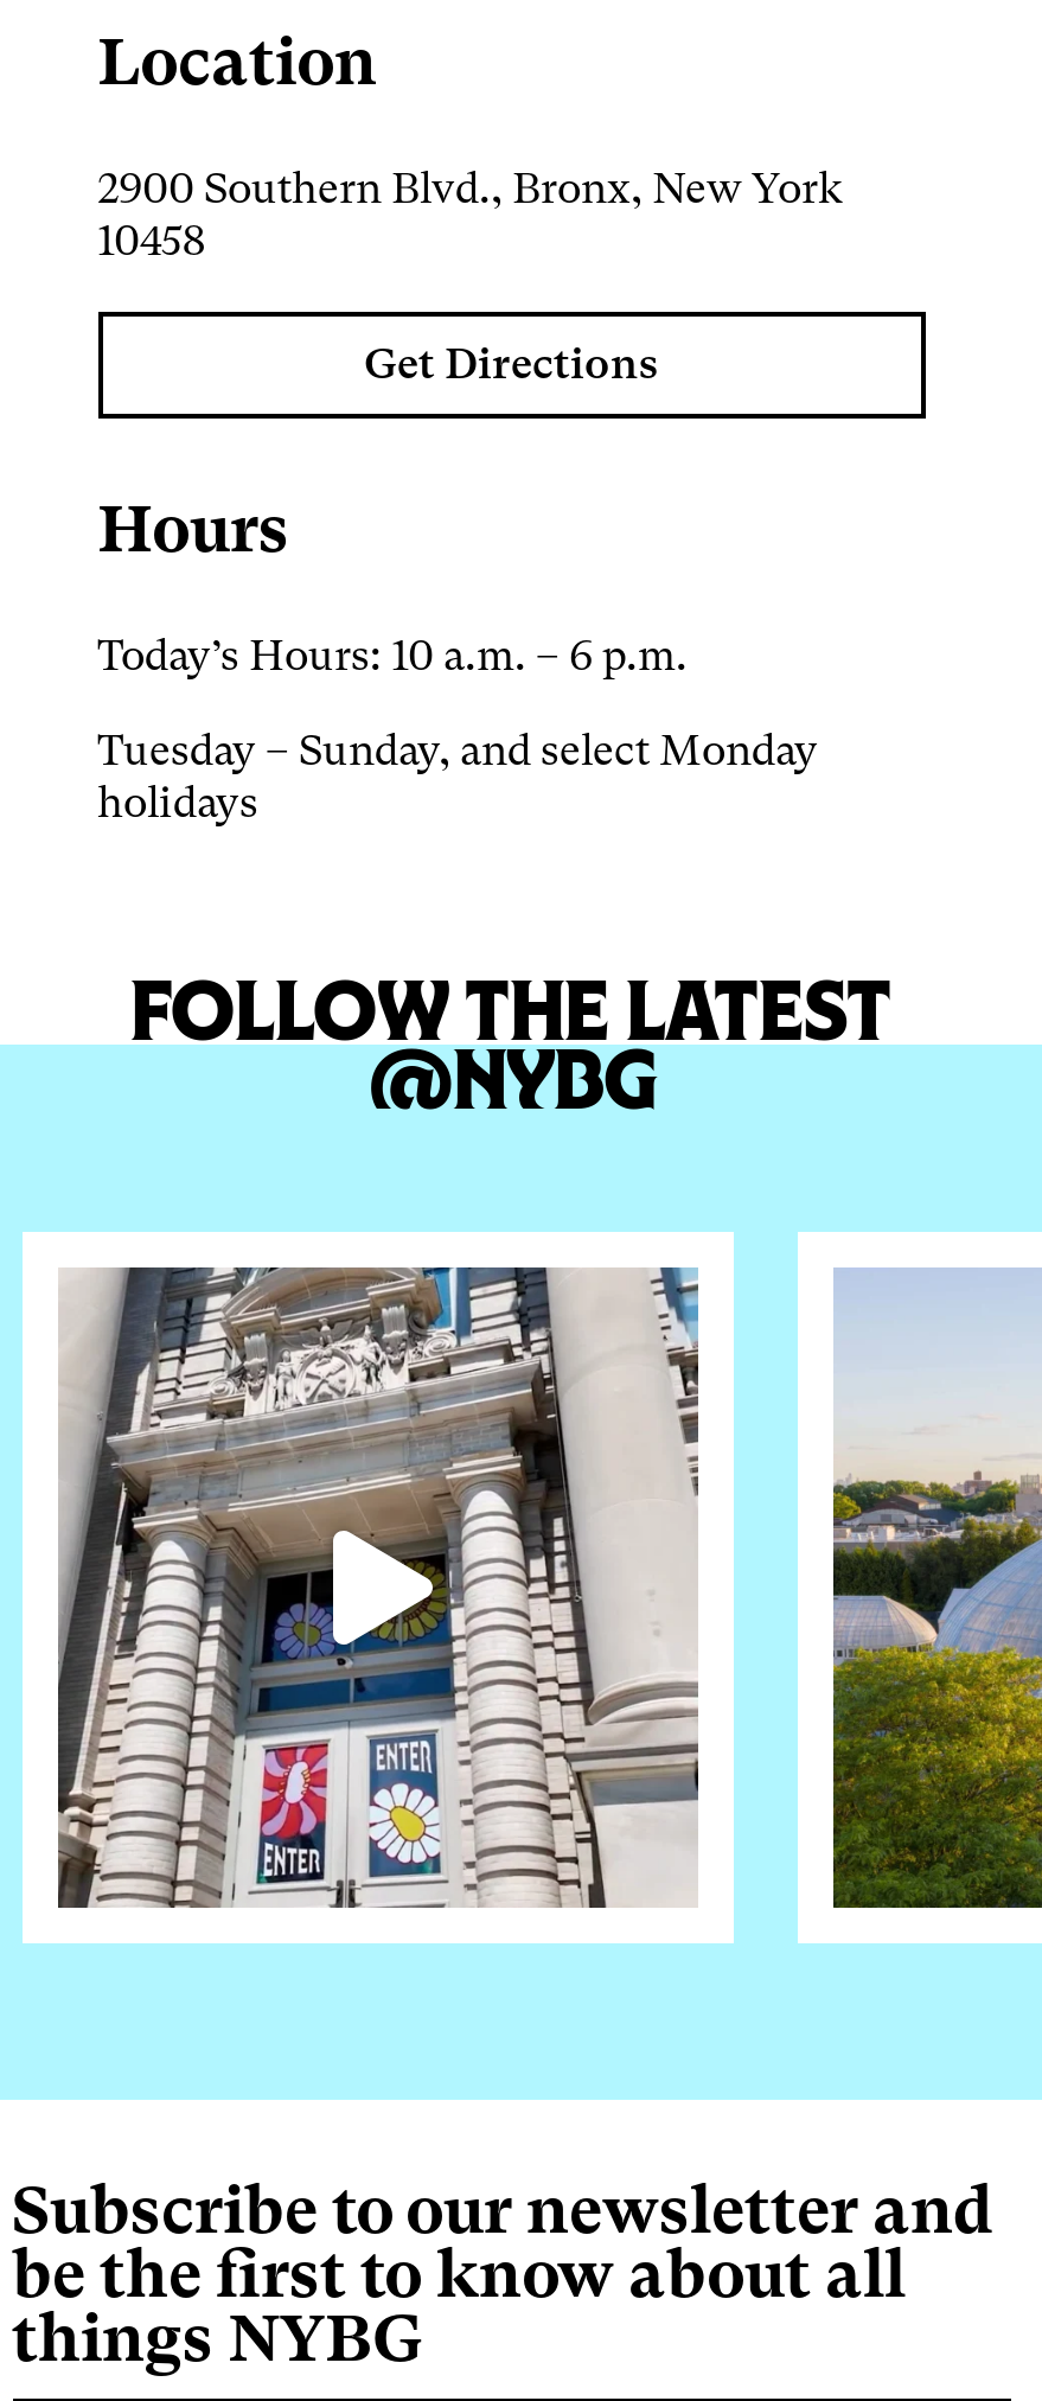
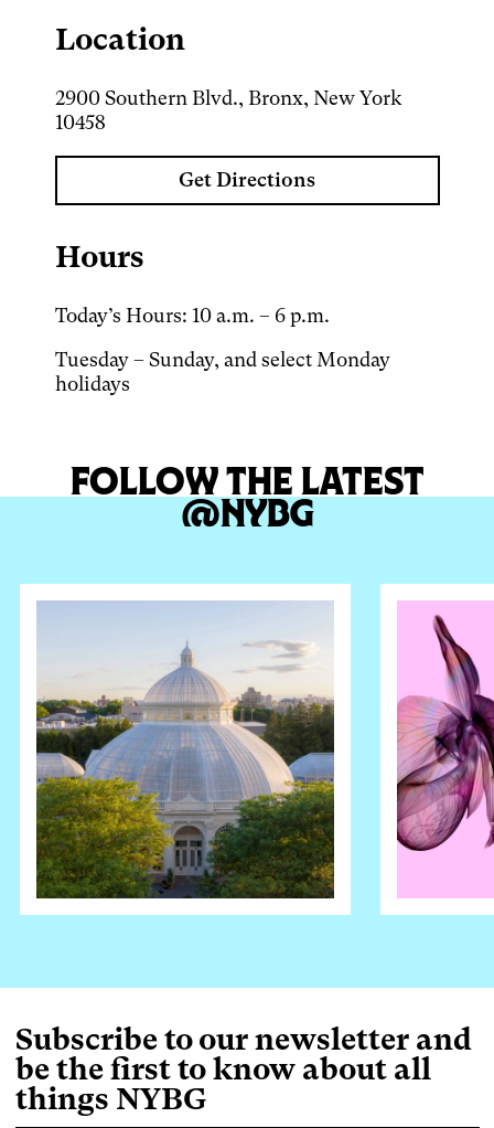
- [image]
+ [image]

- [image]
+ [image]
